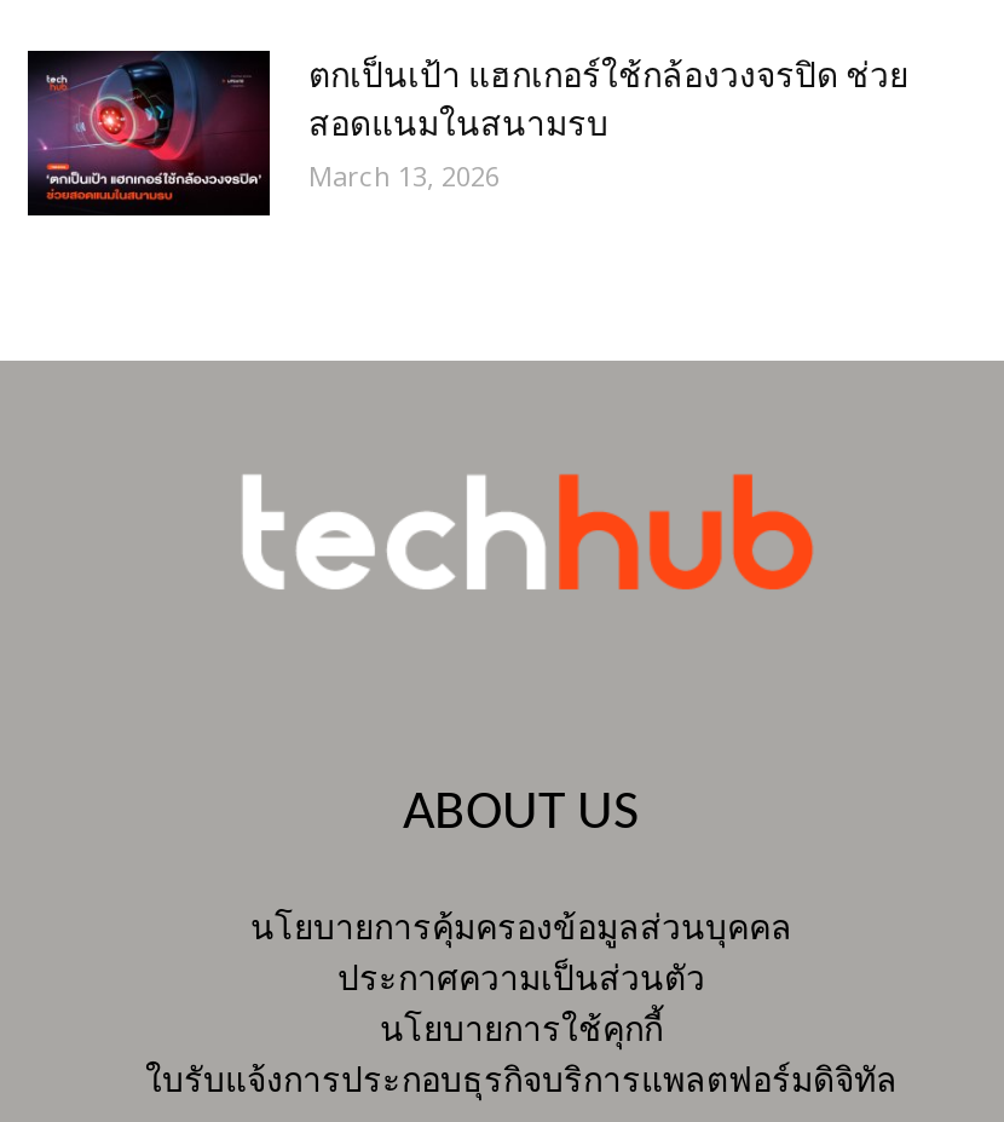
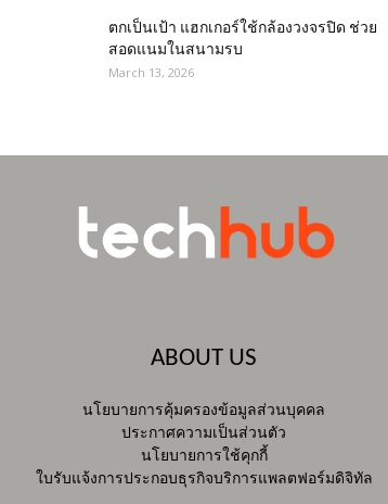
- [image]
